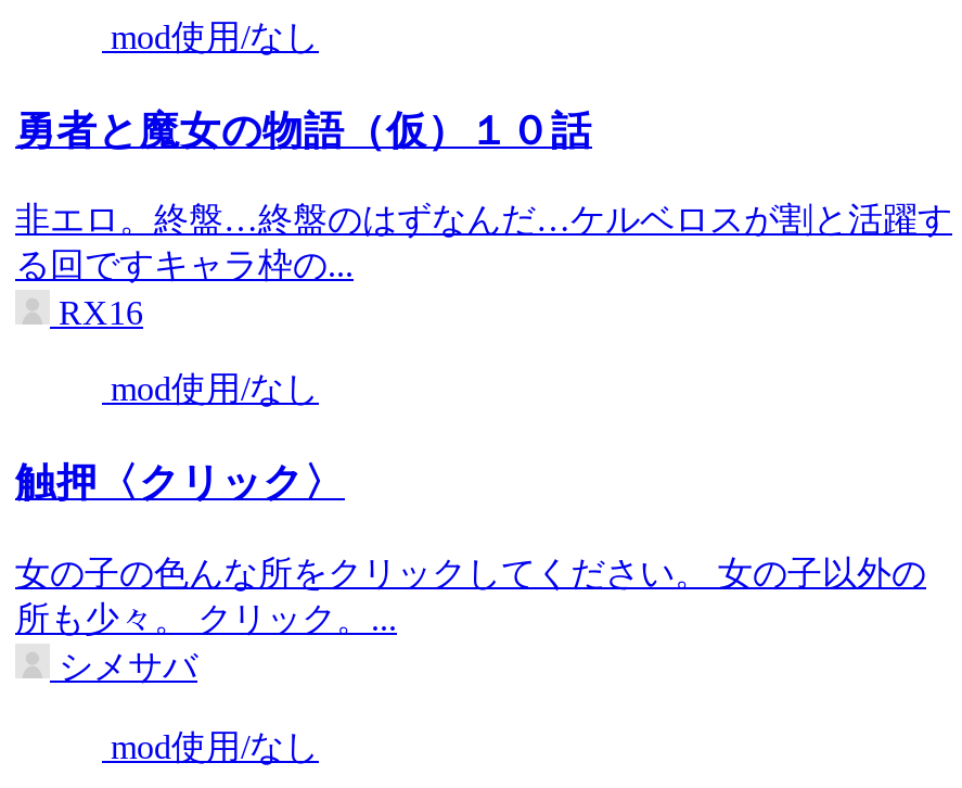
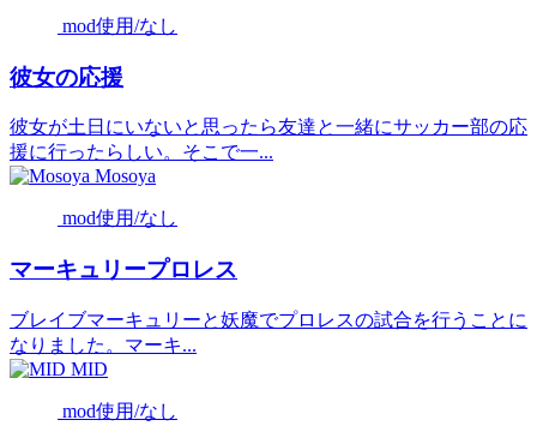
- 勇者と魔女の物語（仮）１０話
+ 彼女の応援

- 非エロ。終盤…終盤のはずなんだ…ケルベロスが割と活躍す
- る回ですキャラ枠の...
- RX16
+ 彼女が土日にいないと思ったら友達と一緒にサッカー部の応
+ 援に行ったらしい。そこで一...
+ Mosoya

- 触押〈クリック〉
+ マーキュリープロレス

- 女の子の色んな所をクリックしてください。 女の子以外の
- 所も少々。 クリック。...
- シメサバ
+ ブレイブマーキュリーと妖魔でプロレスの試合を行うことに
+ なりました。マーキ...
+ MID
